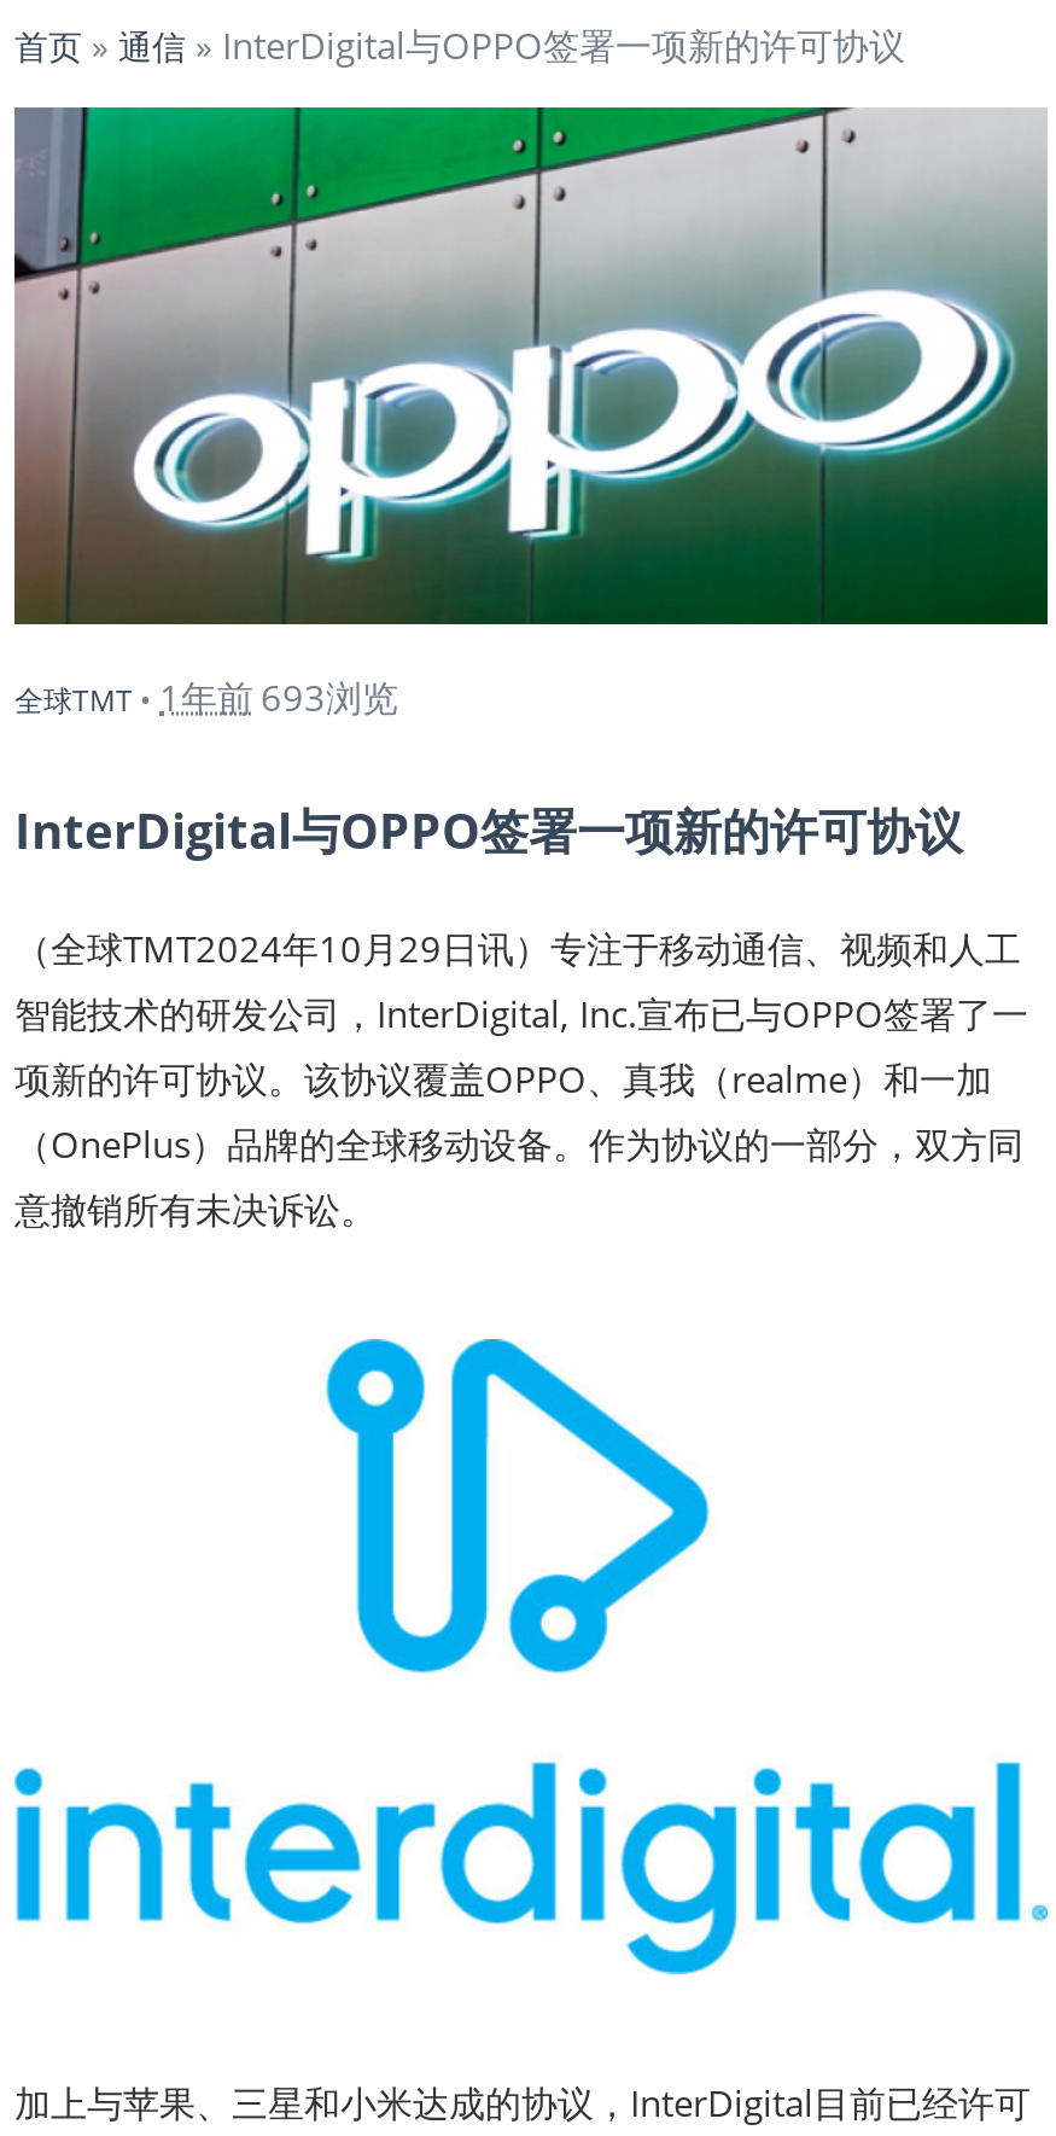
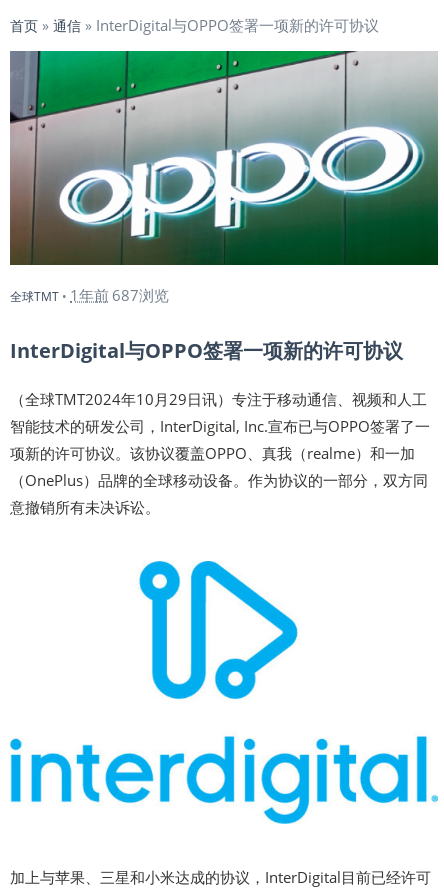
- 全球TMT • 1年前 693浏览
+ 全球TMT • 1年前 687浏览
